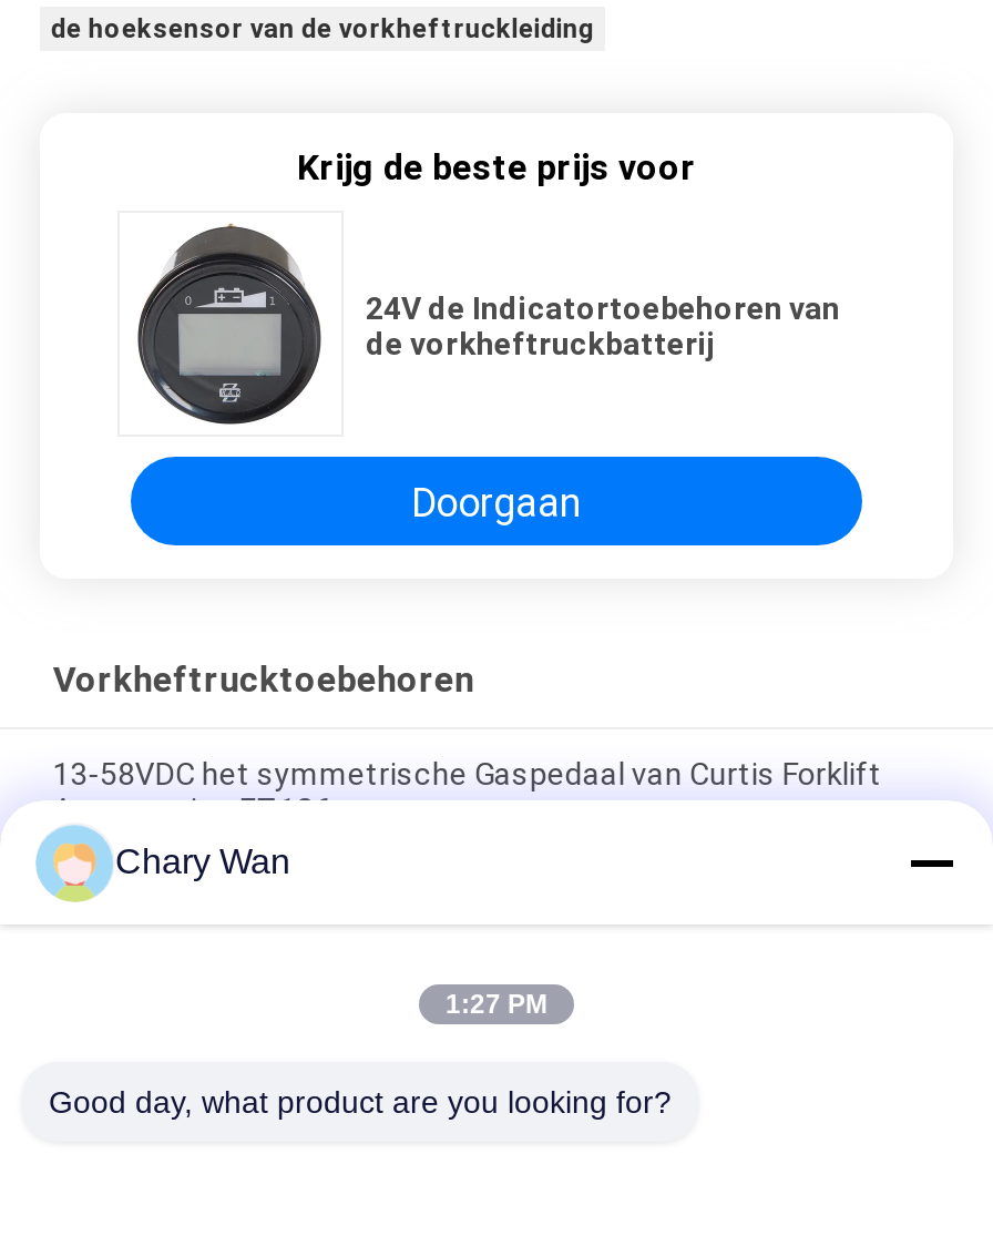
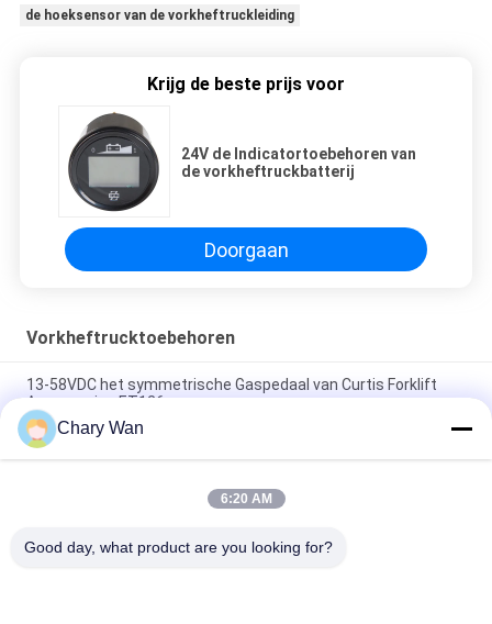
- 1:27 PM
+ 6:20 AM
